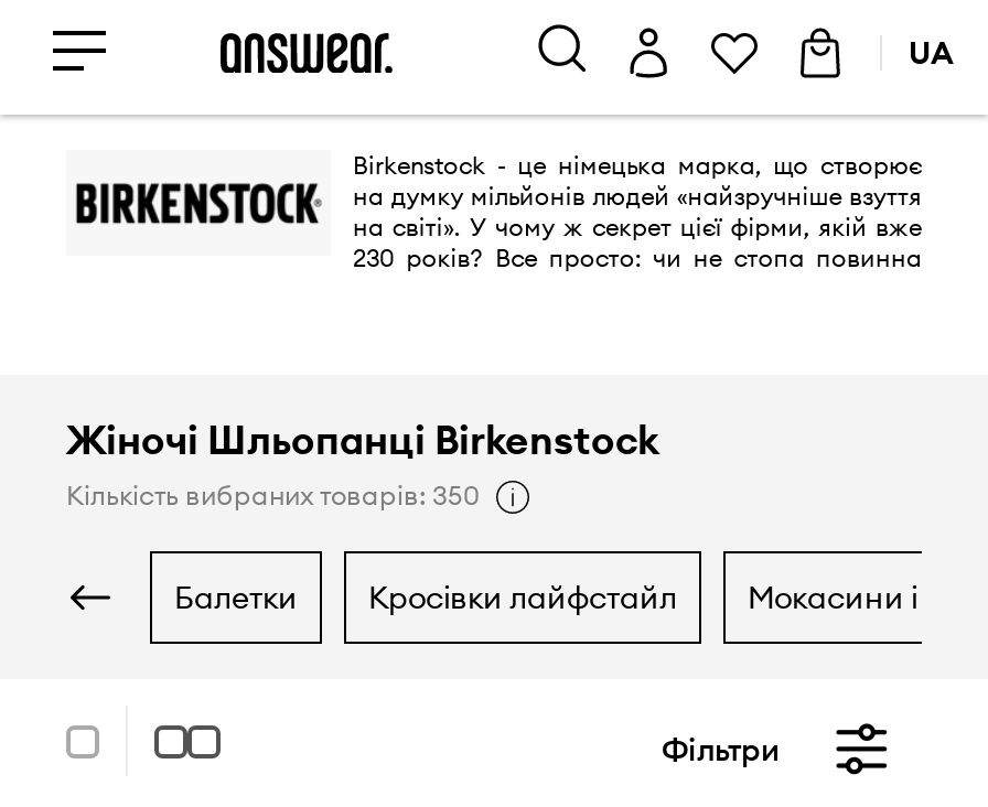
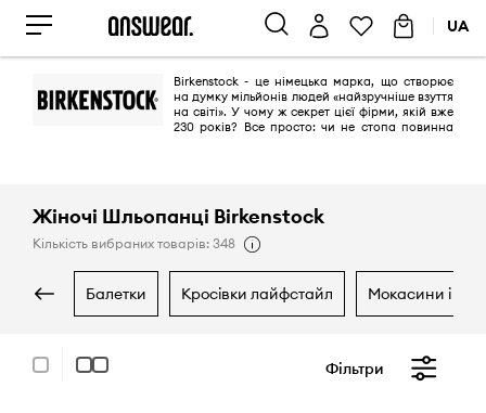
- Кількість вибраних товарів: 350
+ Кількість вибраних товарів: 348
